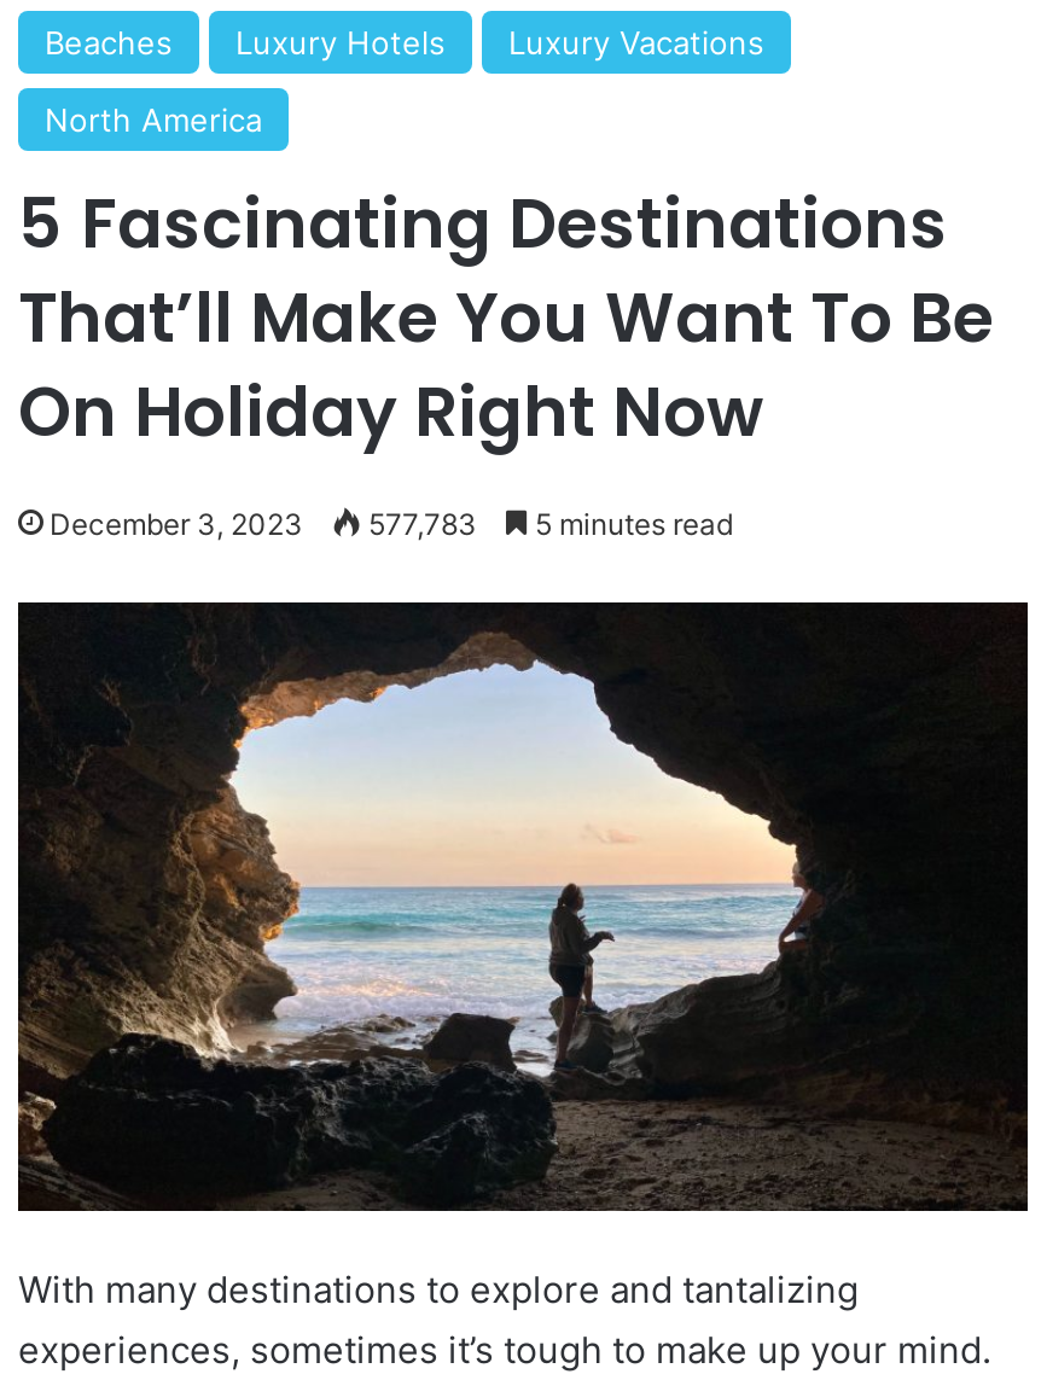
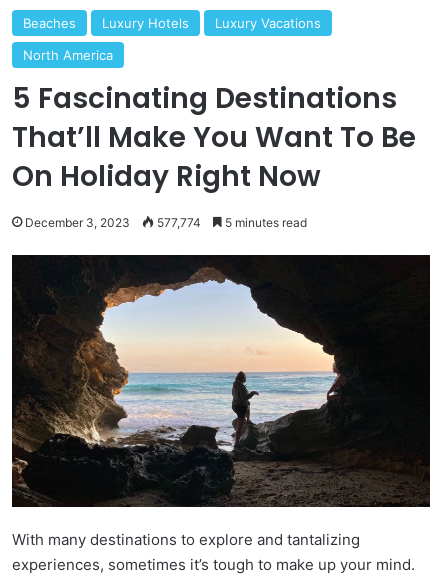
- December 3, 2023 577,783 5 minutes read
+ December 3, 2023 577,774 5 minutes read
